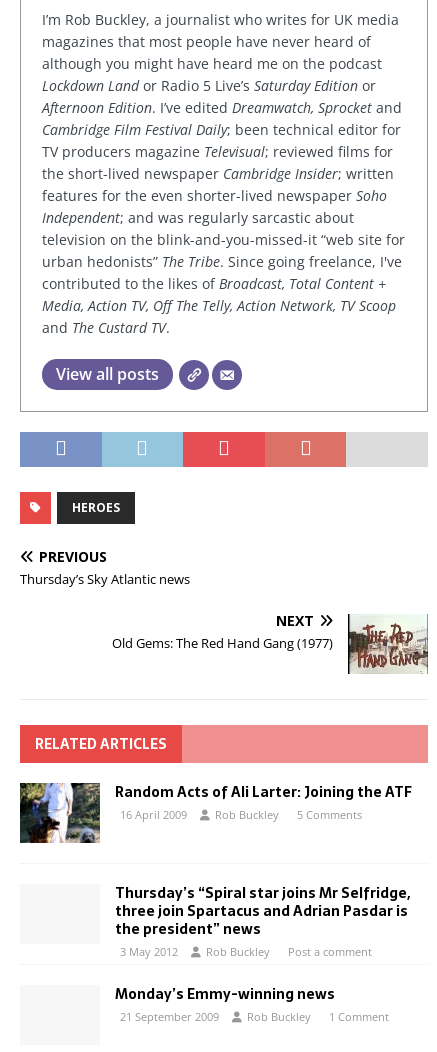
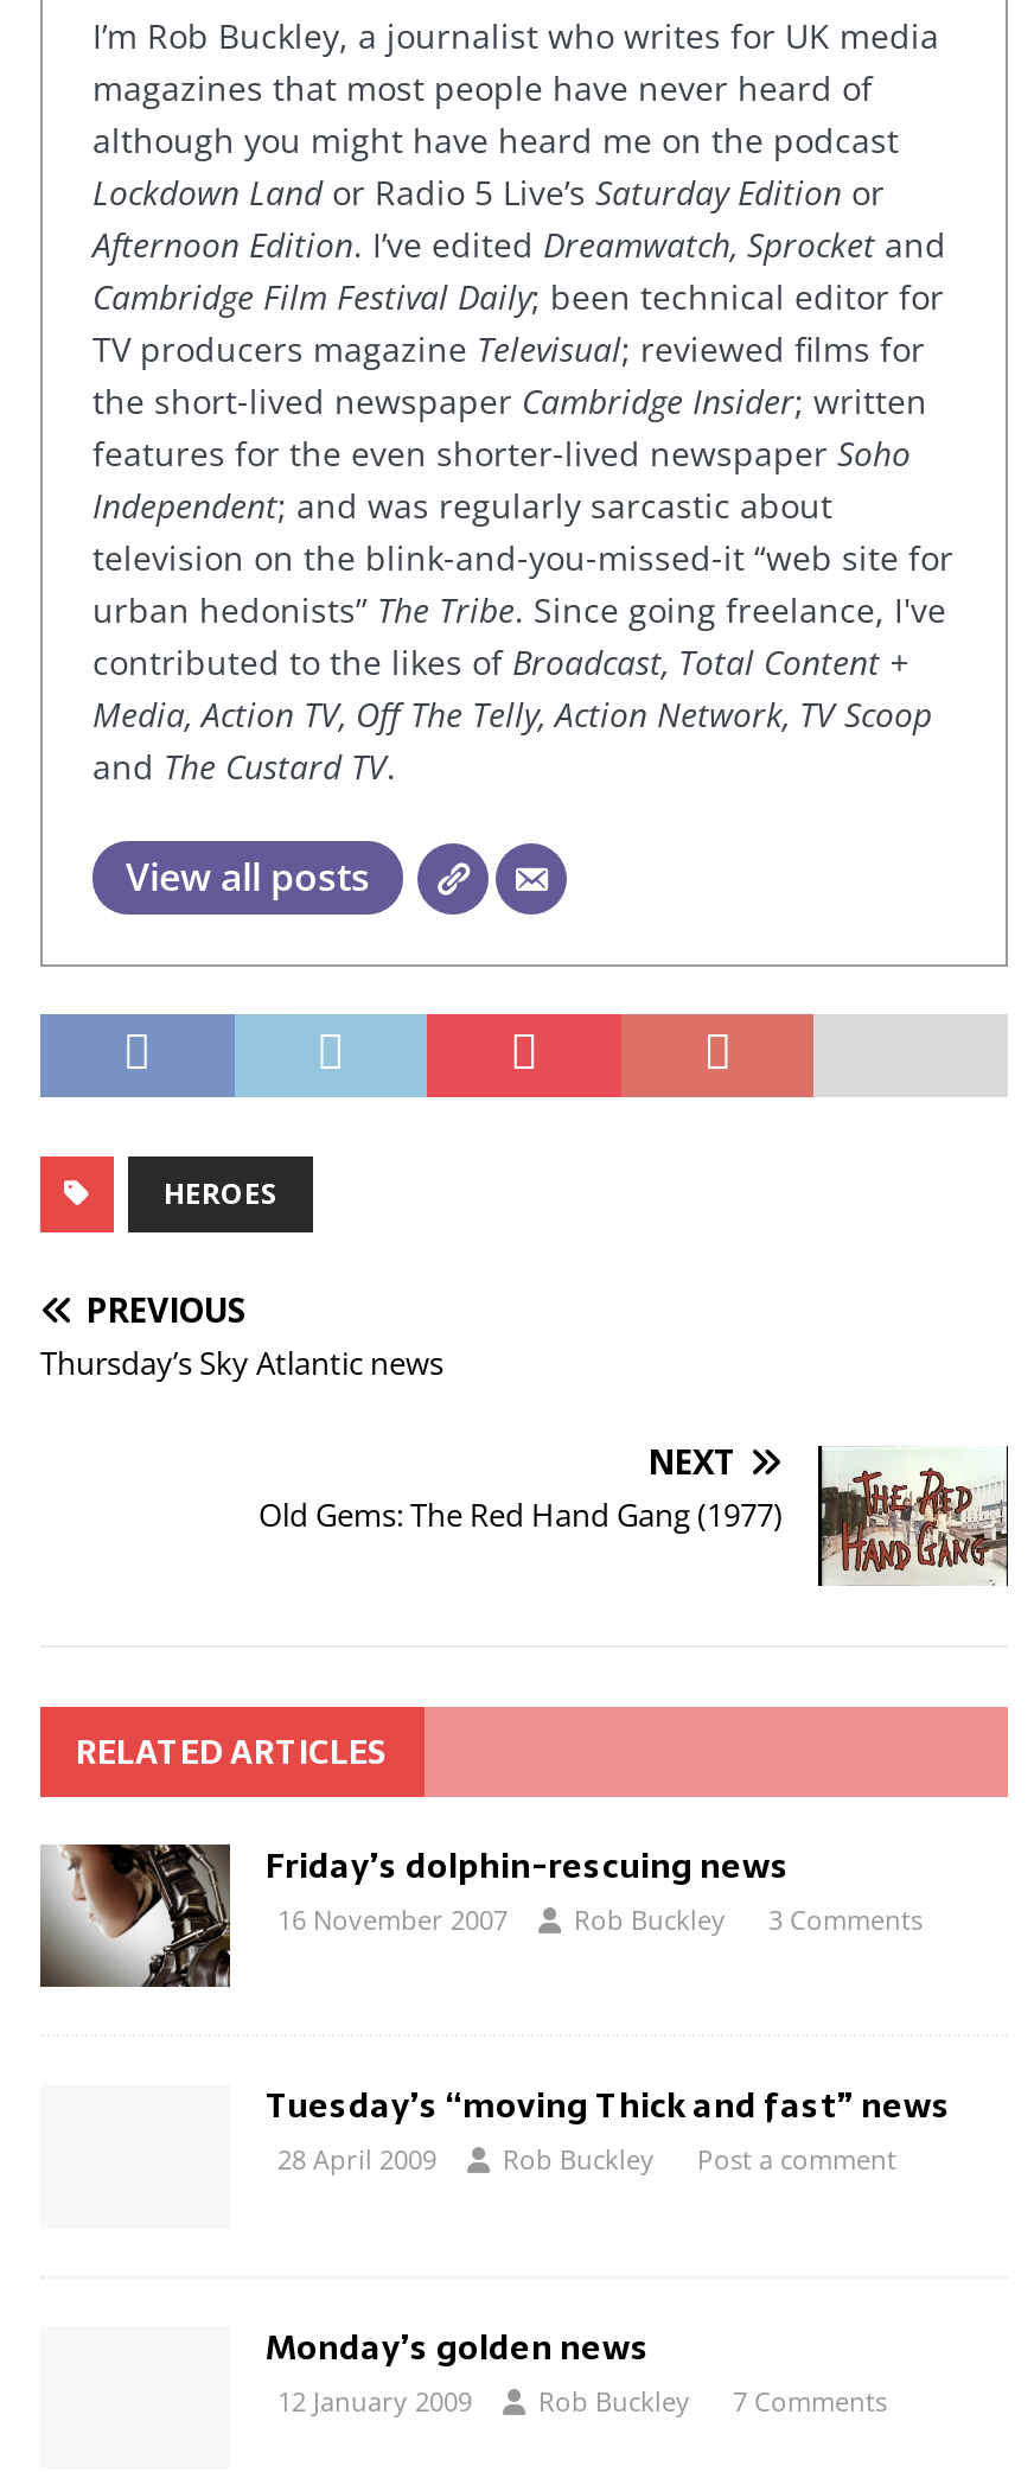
- [image]
- Random Acts of Ali Larter: Joining the ATF
- 16 April 2009
+ [image]
+ Friday’s dolphin-rescuing news
+ 16 November 2007

- 5 Comments
+ 3 Comments

- Thursday’s “Spiral star joins Mr Selfridge,
- three join Spartacus and Adrian Pasdar is
- the president” news
- 3 May 2012
+ Tuesday’s “moving Thick and fast” news
+ 28 April 2009

moved up: Rob Buckley | Post a comment

- Monday’s Emmy-winning news
- 21 September 2009
+ Monday’s golden news
+ 12 January 2009

- 1 Comment
+ 7 Comments
